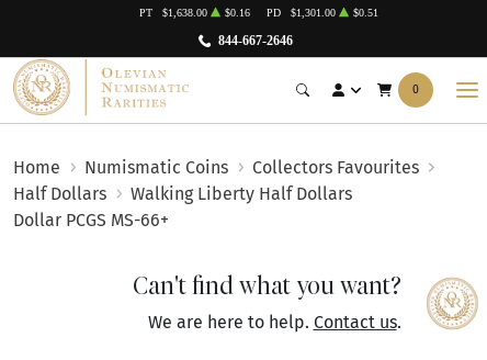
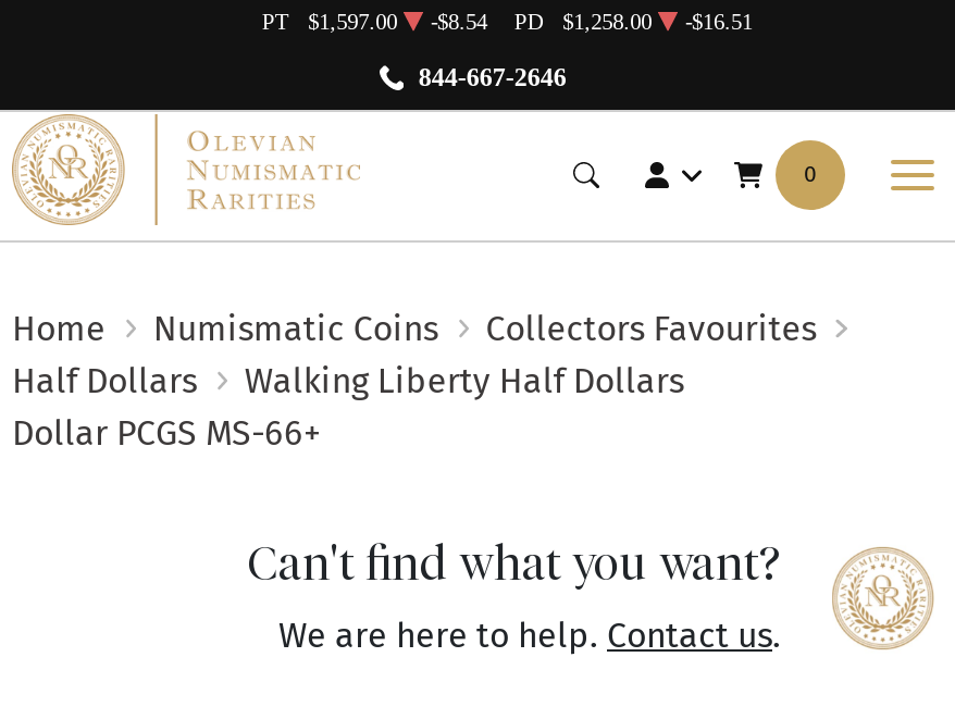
- $1,638.00
+ $1,597.00

- $0.16
+ -$8.54

- $1,301.00
+ $1,258.00

- $0.51
+ -$16.51
